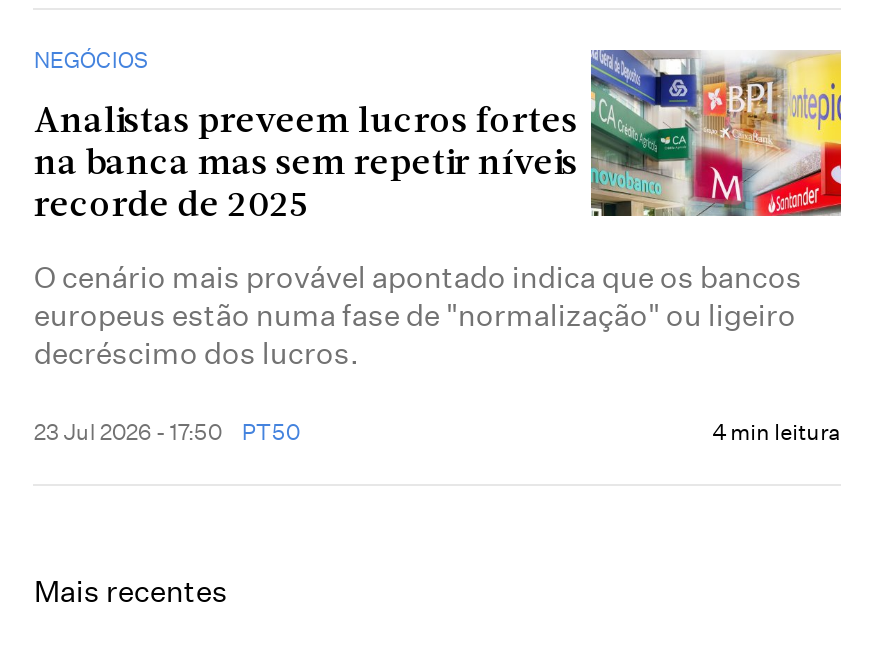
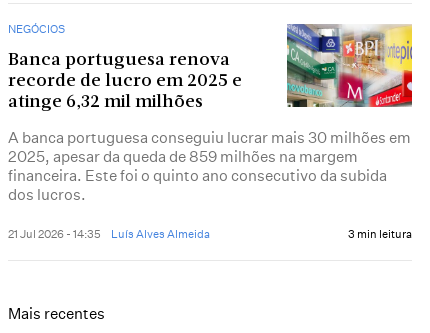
- Analistas preveem lucros fortes
- na banca mas sem repetir níveis
- recorde de 2025
+ Banca portuguesa renova
+ recorde de lucro em 2025 e
+ atinge 6,32 mil milhões

- O cenário mais provável apontado indica que os bancos
- europeus estão numa fase de "normalização" ou ligeiro
- decréscimo dos lucros.
+ A banca portuguesa conseguiu lucrar mais 30 milhões em
+ 2025, apesar da queda de 859 milhões na margem
+ financeira. Este foi o quinto ano consecutivo da subida
+ dos lucros.

- 23 Jul 2026 - 17:50
- PT50
- 4 min leitura
+ 21 Jul 2026 - 14:35
+ Luís Alves Almeida
+ 3 min leitura
